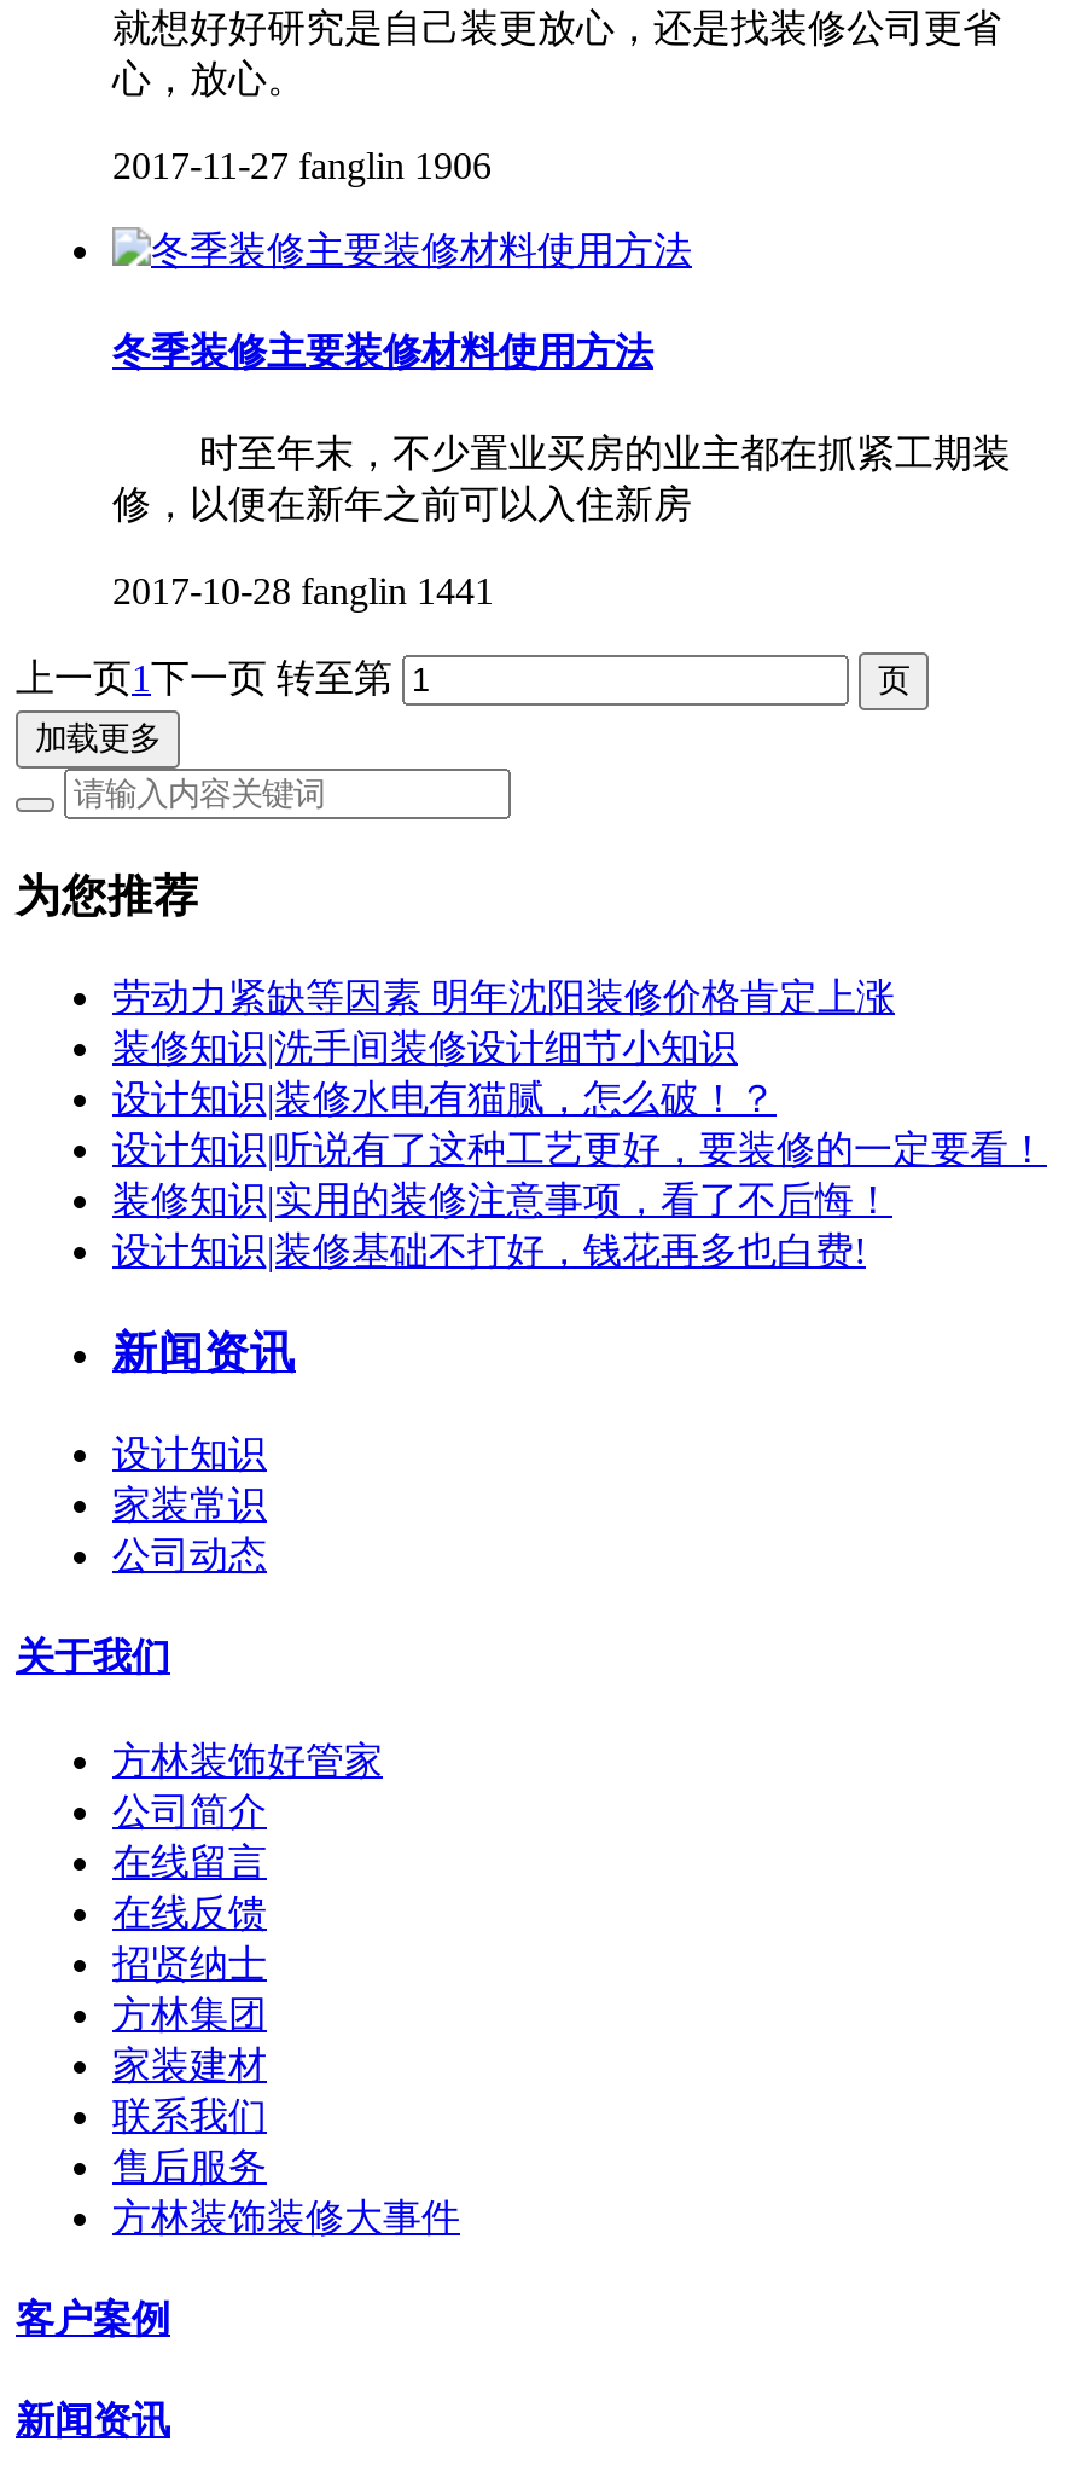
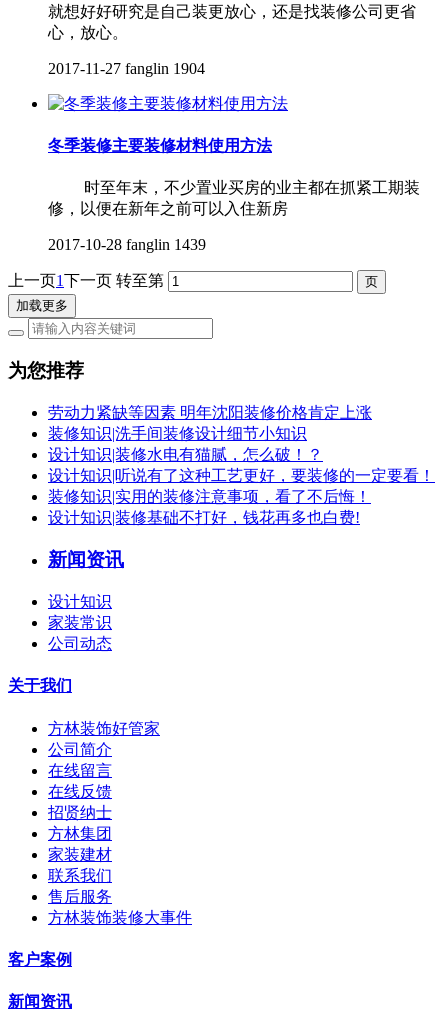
- 2017-11-27 fanglin 1906
+ 2017-11-27 fanglin 1904

- 2017-10-28 fanglin 1441
+ 2017-10-28 fanglin 1439
